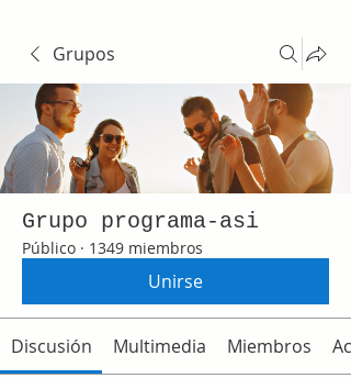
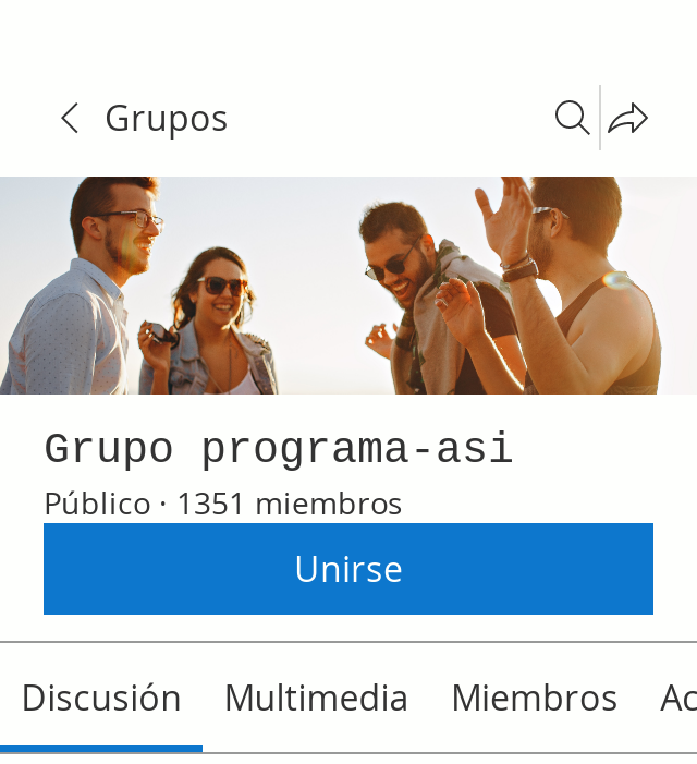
- Público · 1349 miembros
+ Público · 1351 miembros
